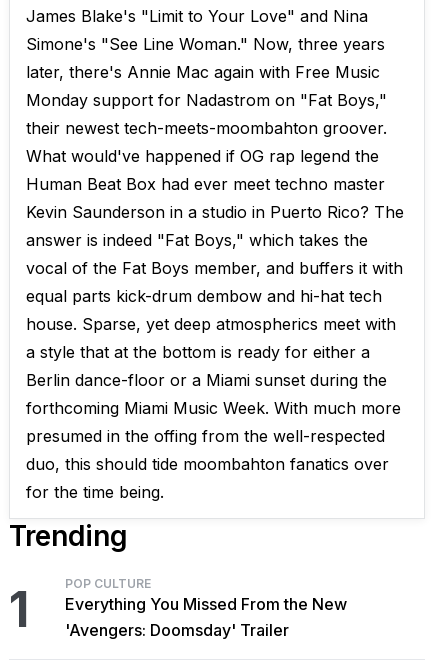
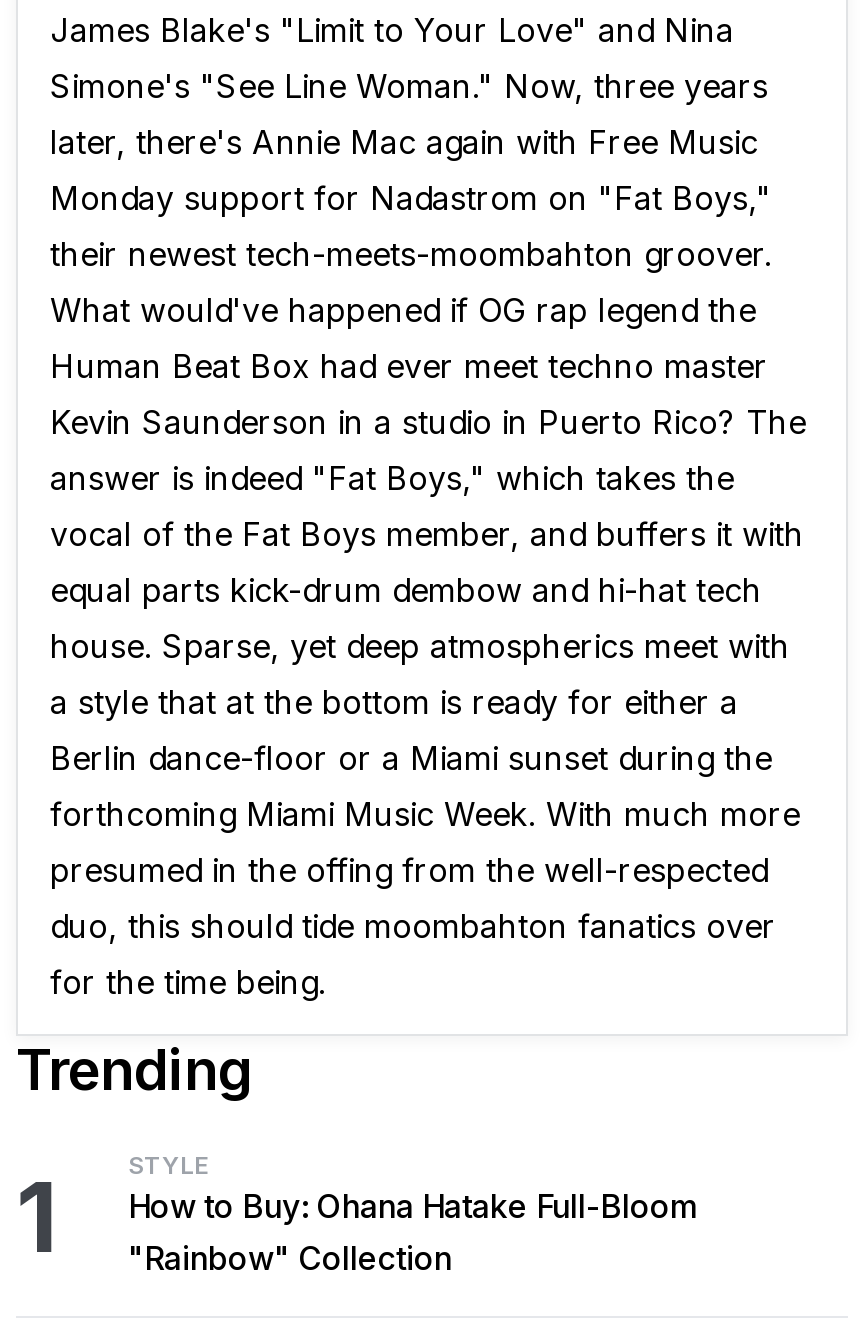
- POP CULTURE
- Everything You Missed From the New
- 'Avengers: Doomsday' Trailer
+ STYLE
+ How to Buy: Ohana Hatake Full-Bloom
+ "Rainbow" Collection
